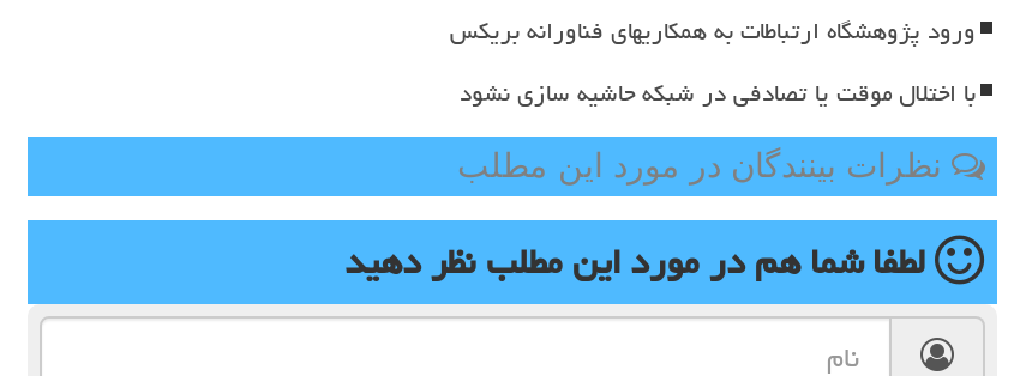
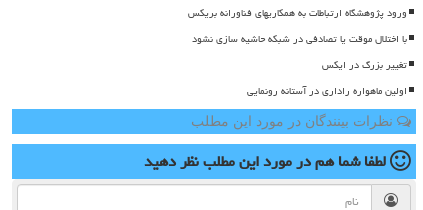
+ تغییر بزرگ در ایکس
+ اولین ماهواره راداری در آستانه رونمایی
